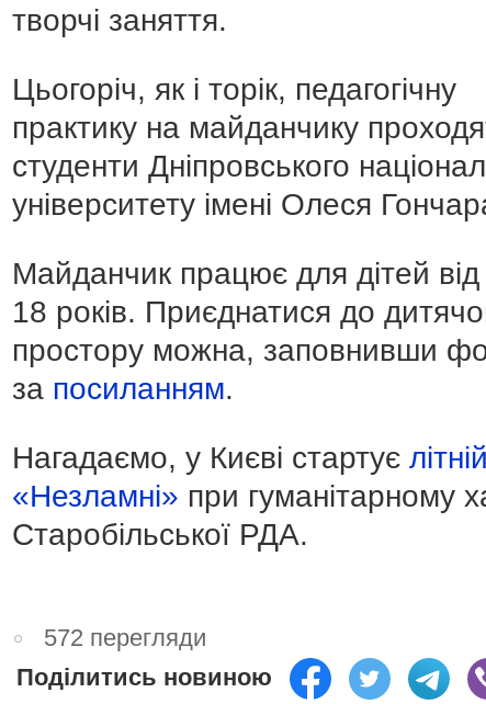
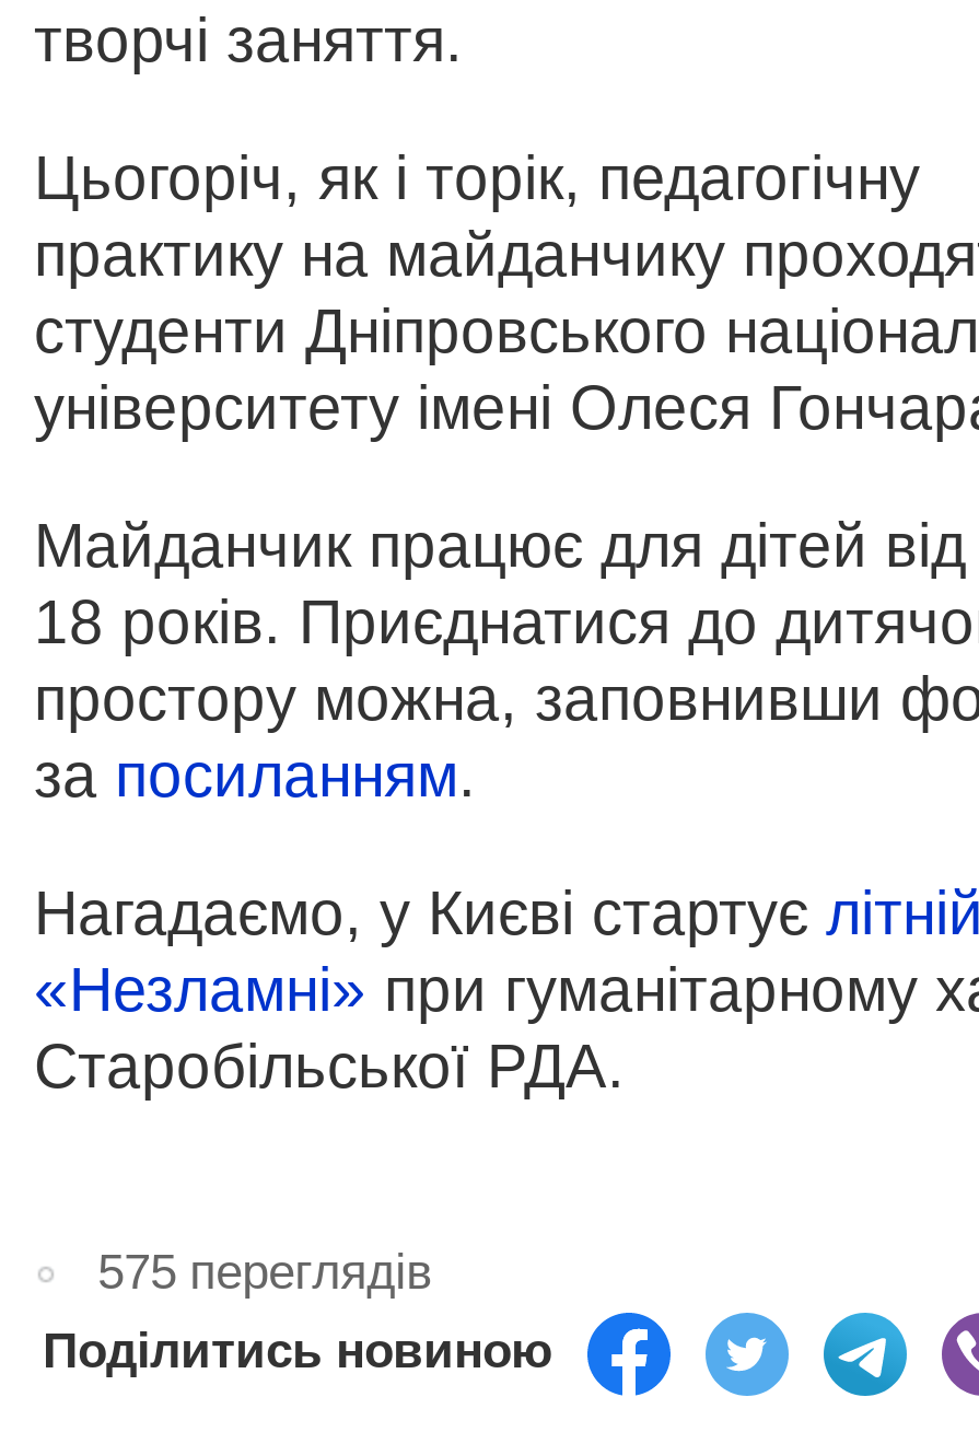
- 572 перегляди
+ 575 переглядів
